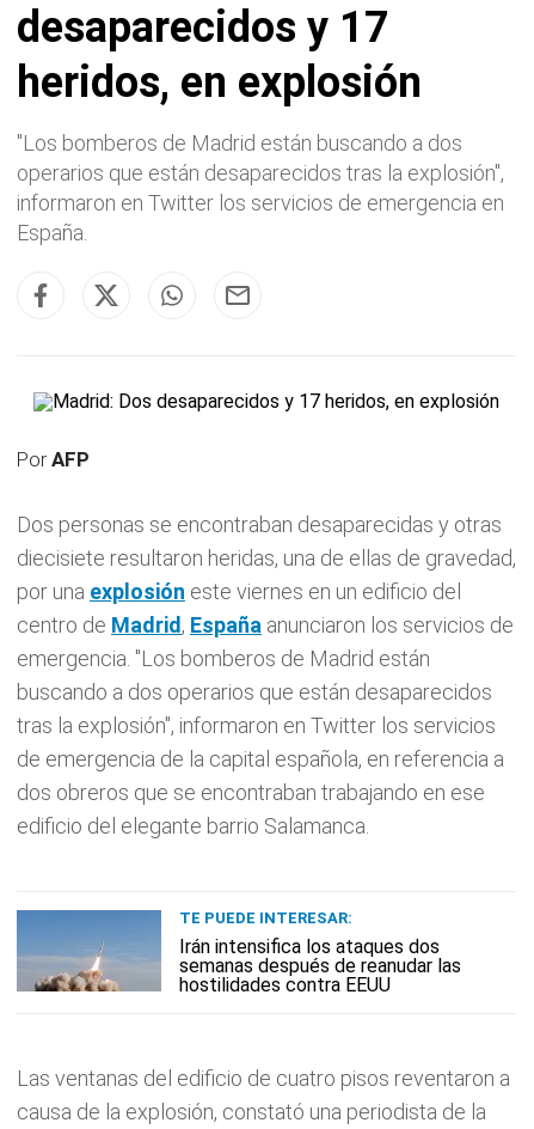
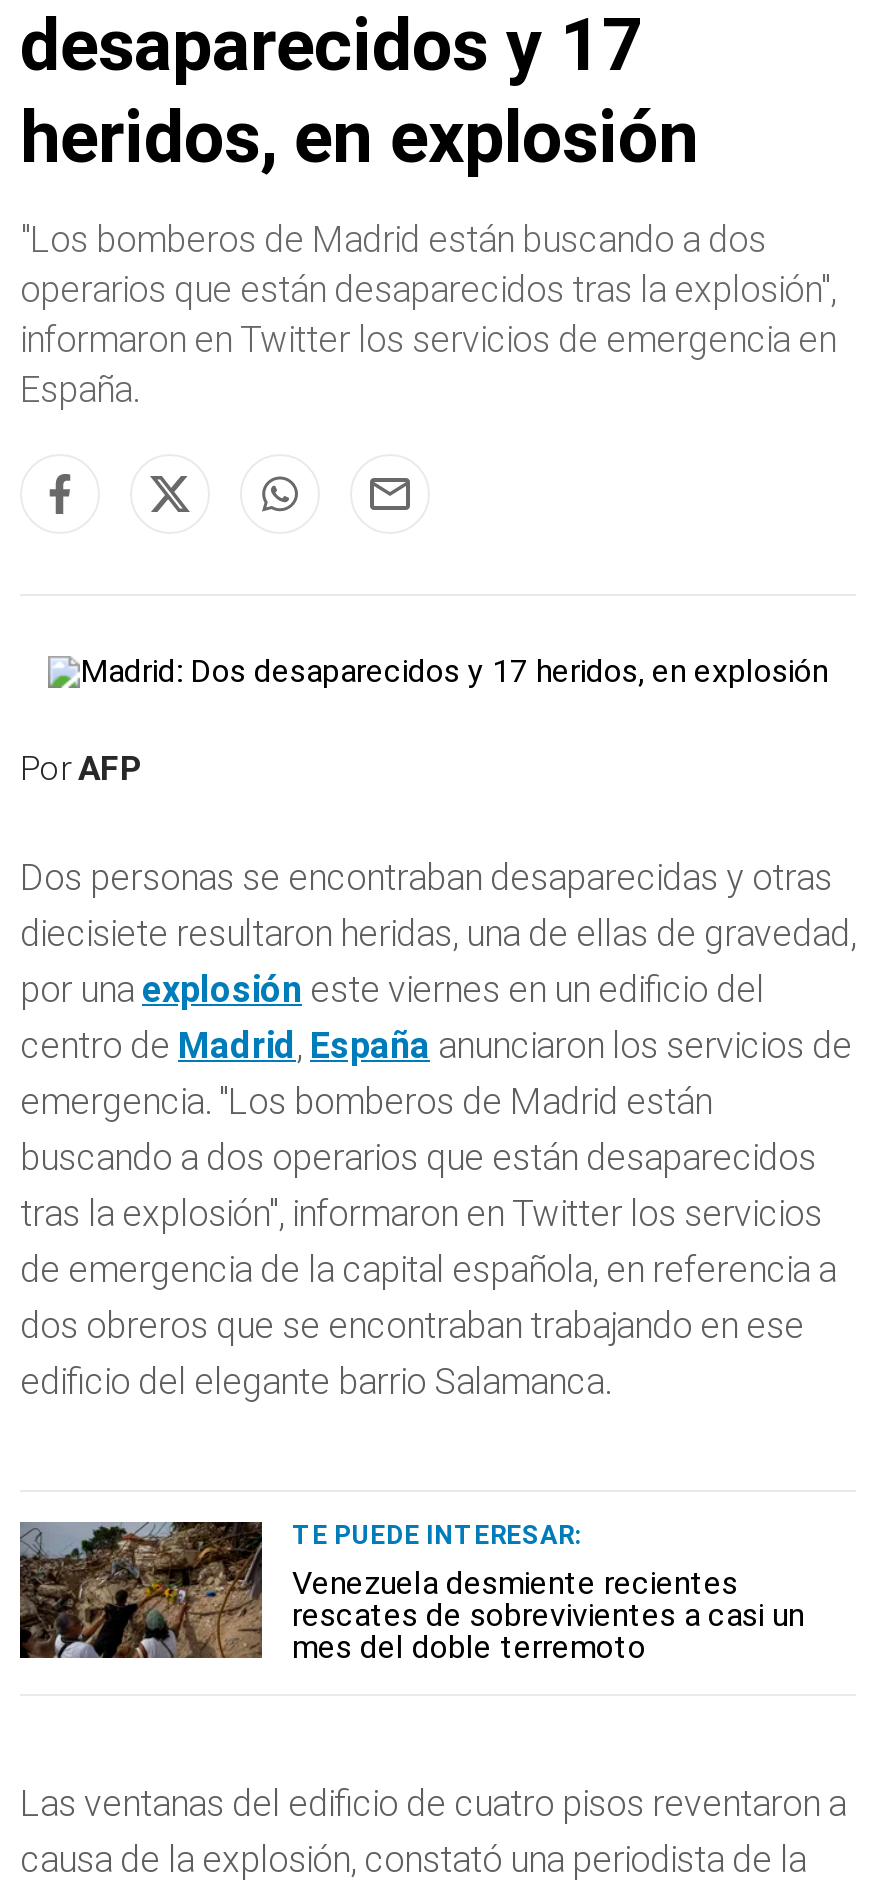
- [image]
- Irán intensifica los ataques dos
- semanas después de reanudar las
- hostilidades contra EEUU
+ [image]
+ Venezuela desmiente recientes
+ rescates de sobrevivientes a casi un
+ mes del doble terremoto
